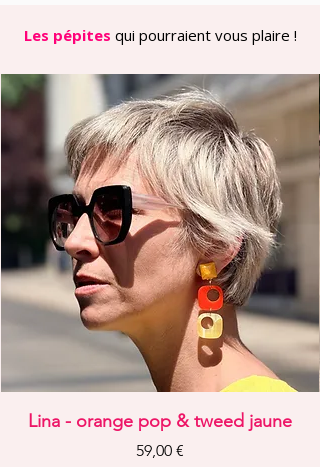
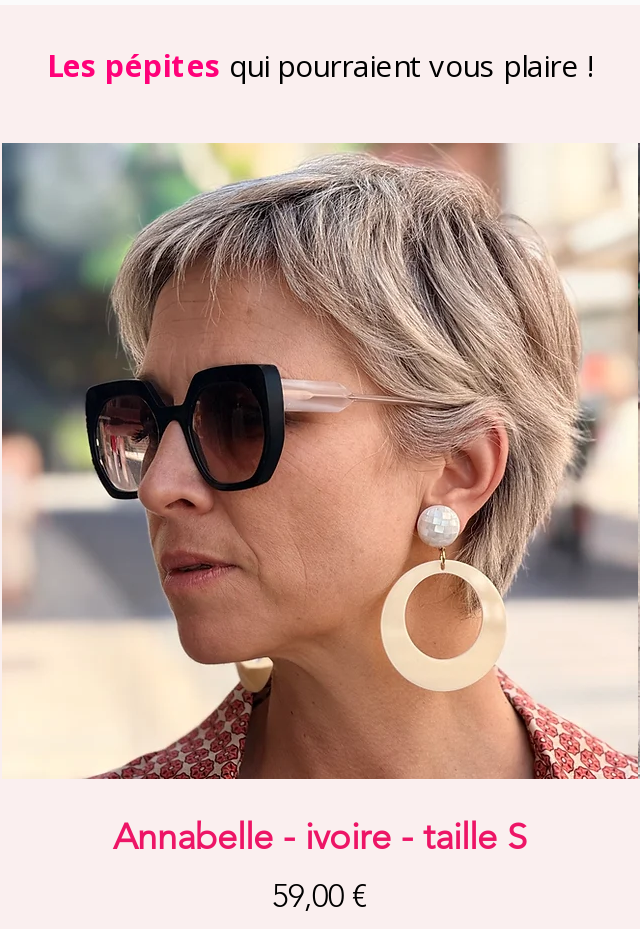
- [image]
- Lina - orange pop & tweed jaune
+ [image]
+ Annabelle - ivoire - taille S
